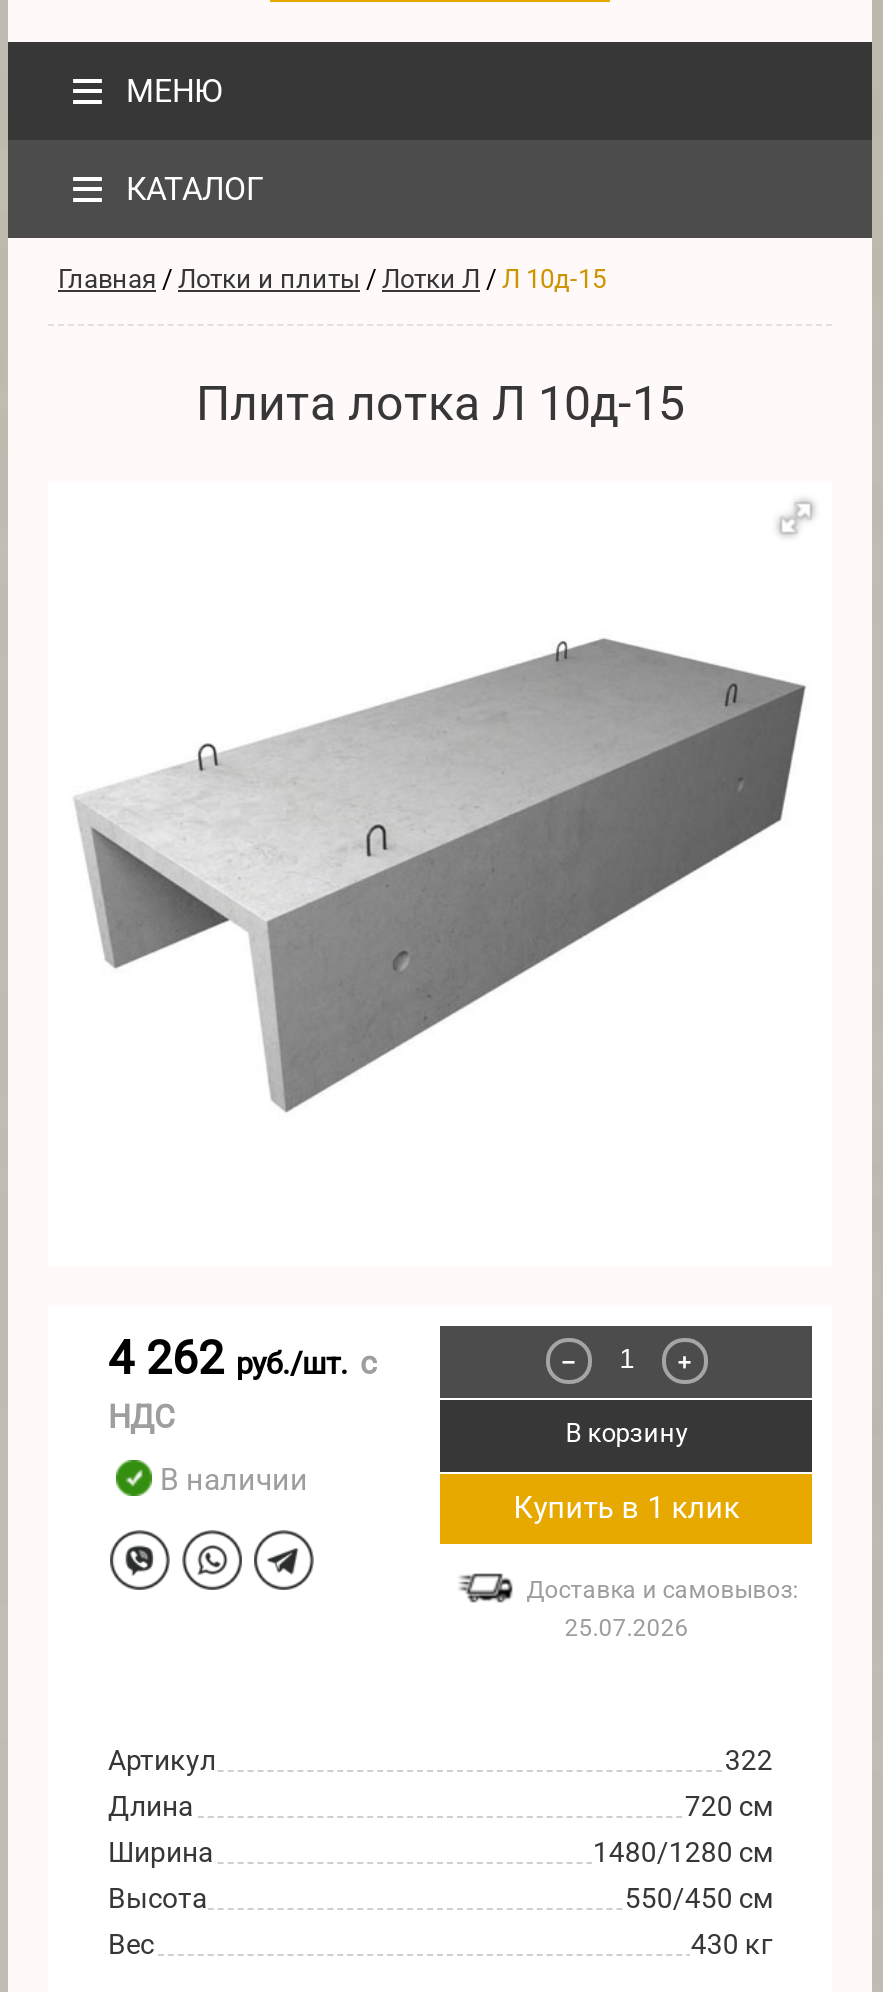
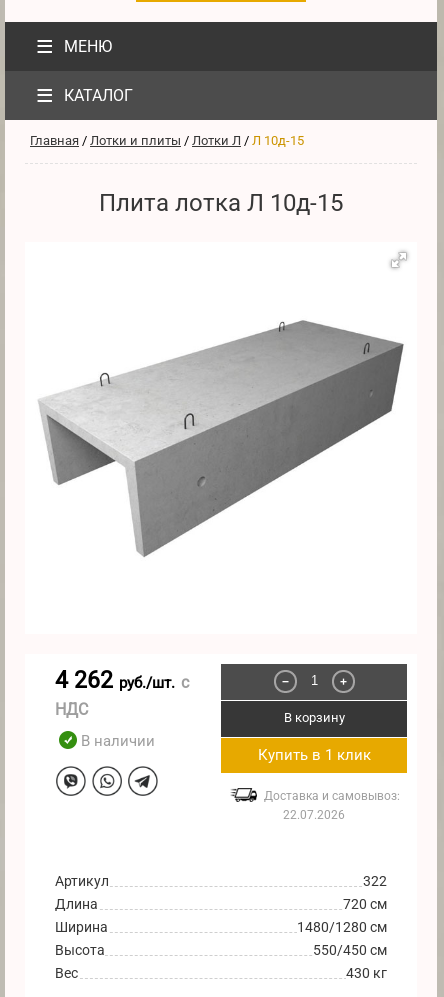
- 25.07.2026
+ 22.07.2026
